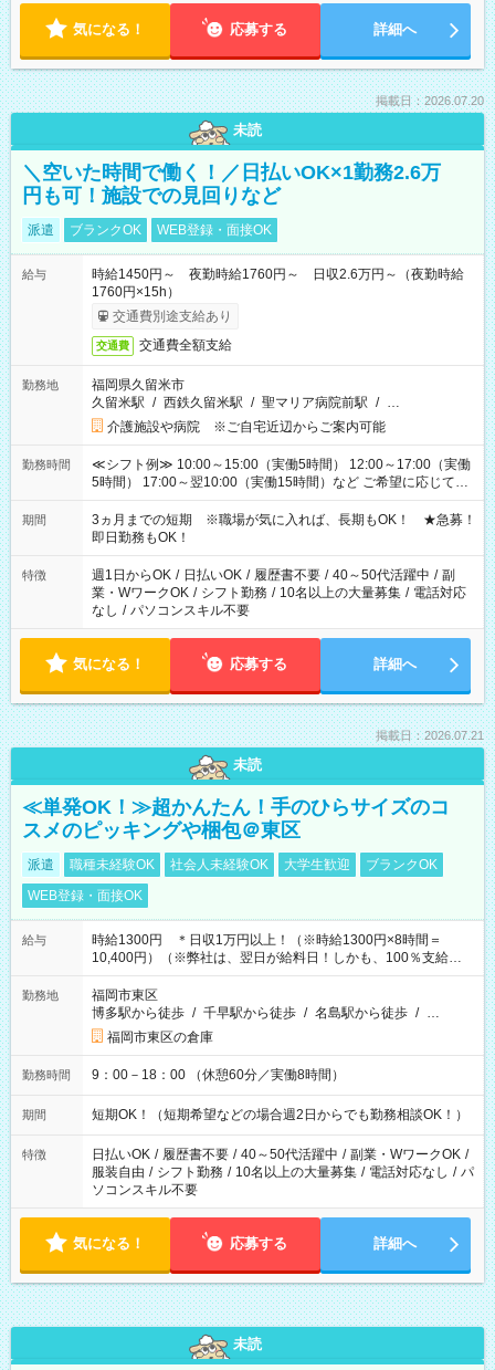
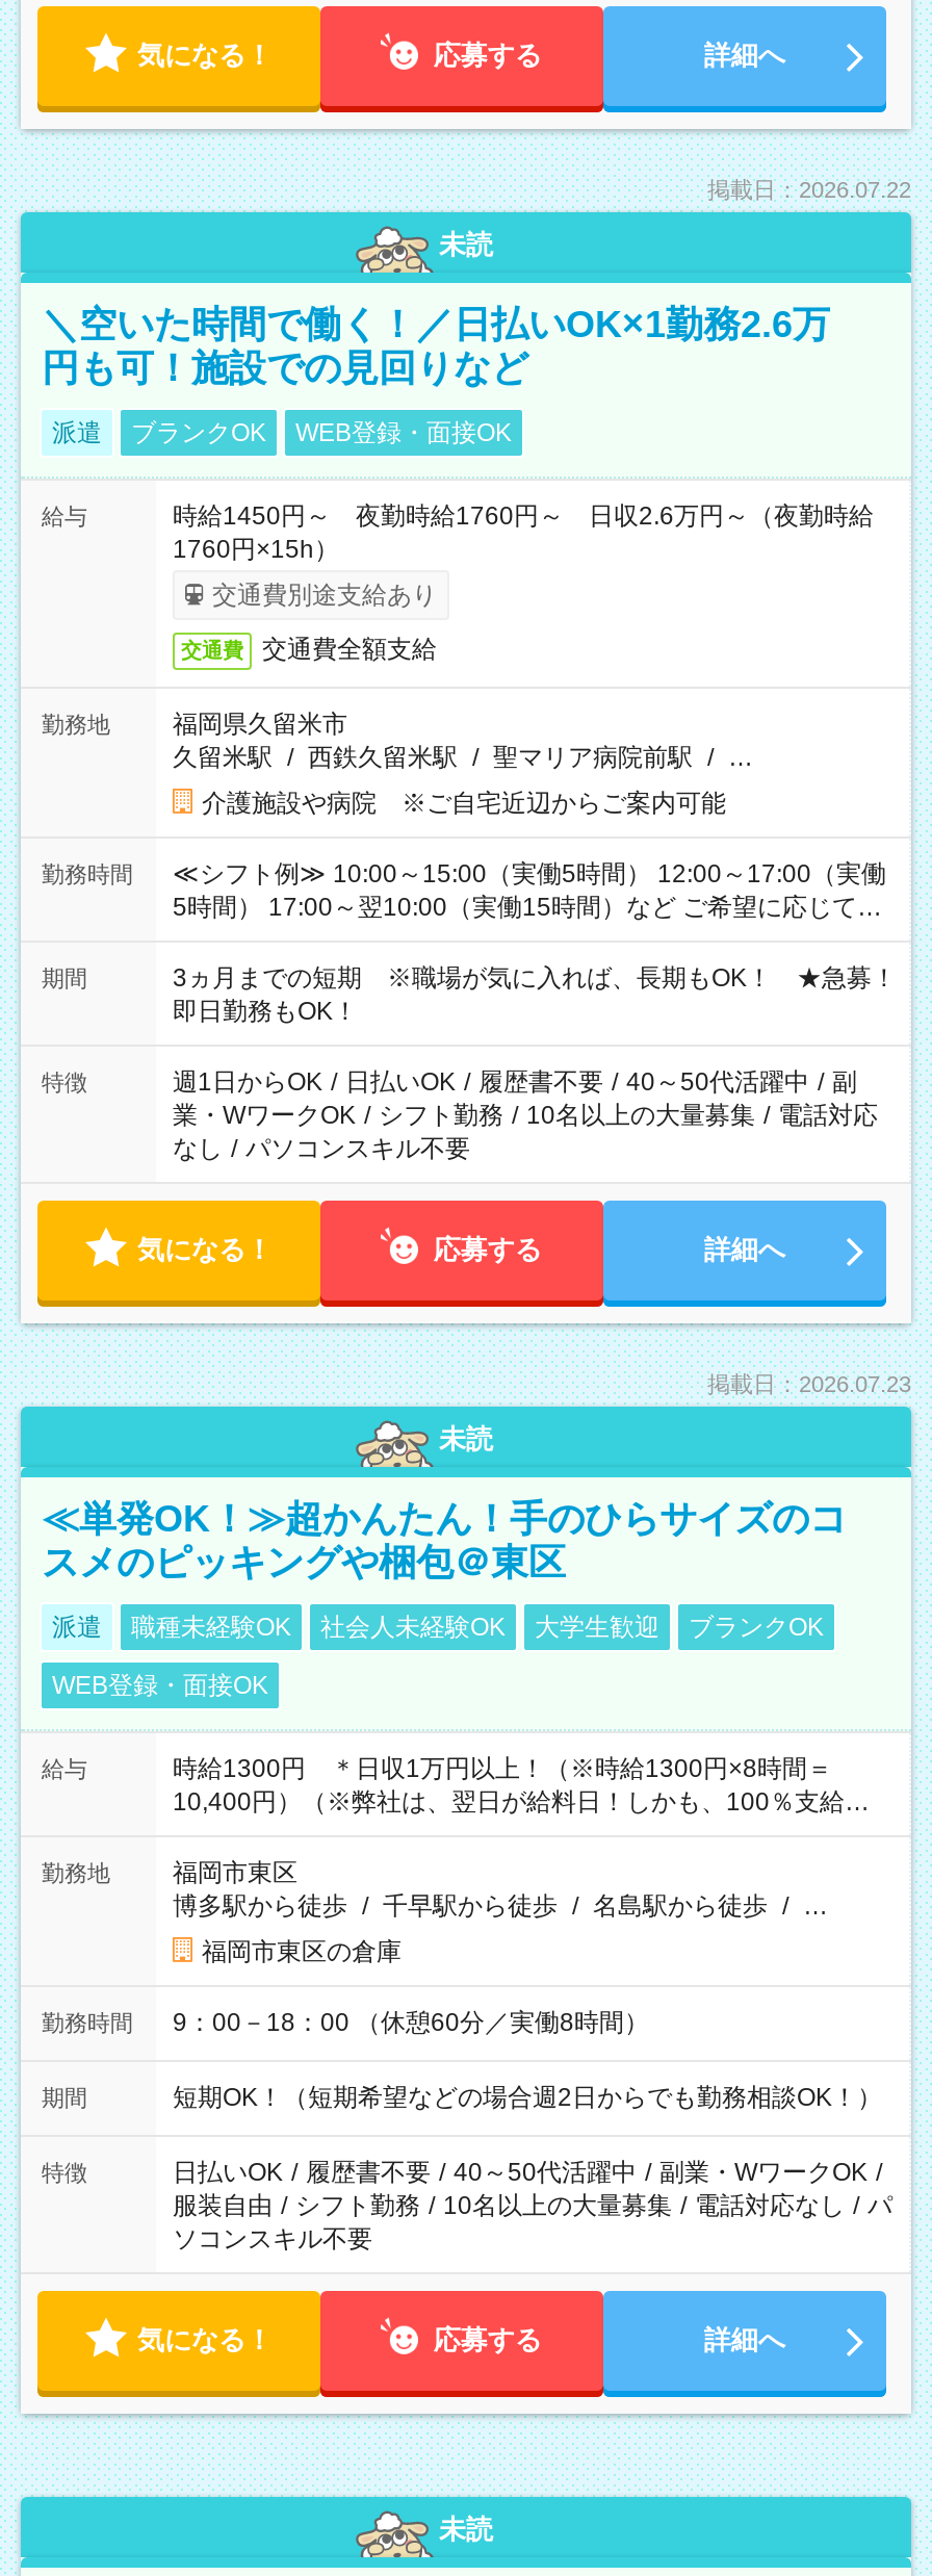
- 掲載日：2026.07.20
+ 掲載日：2026.07.22

- 掲載日：2026.07.21
+ 掲載日：2026.07.23
